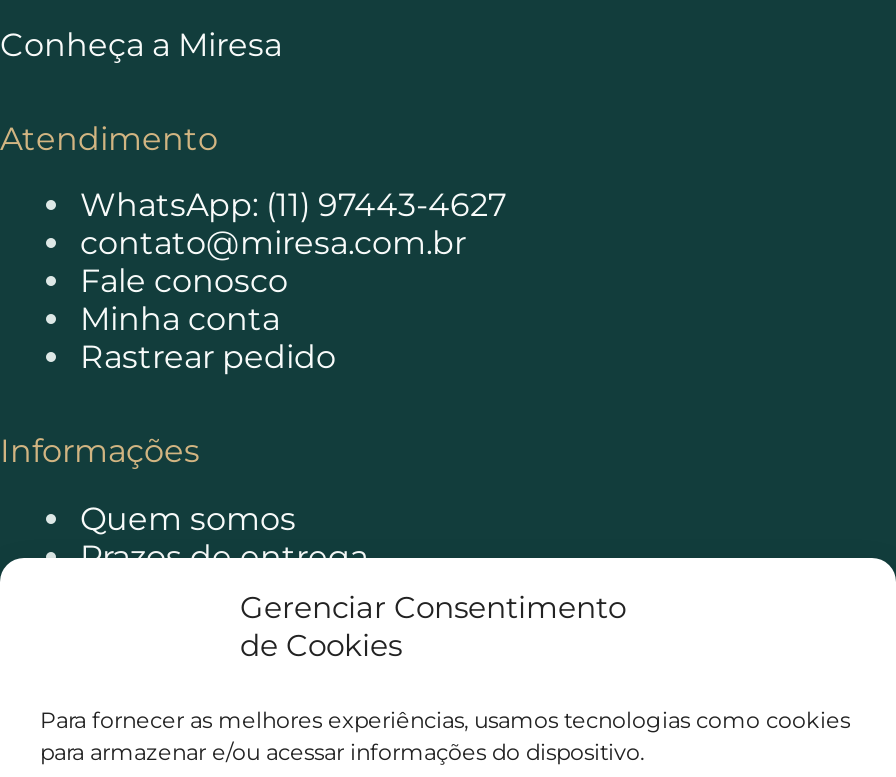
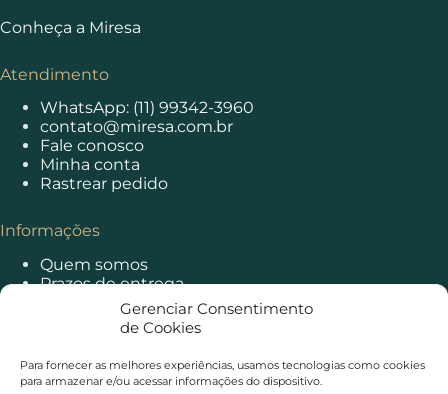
- WhatsApp: (11) 97443-4627
+ WhatsApp: (11) 99342-3960
